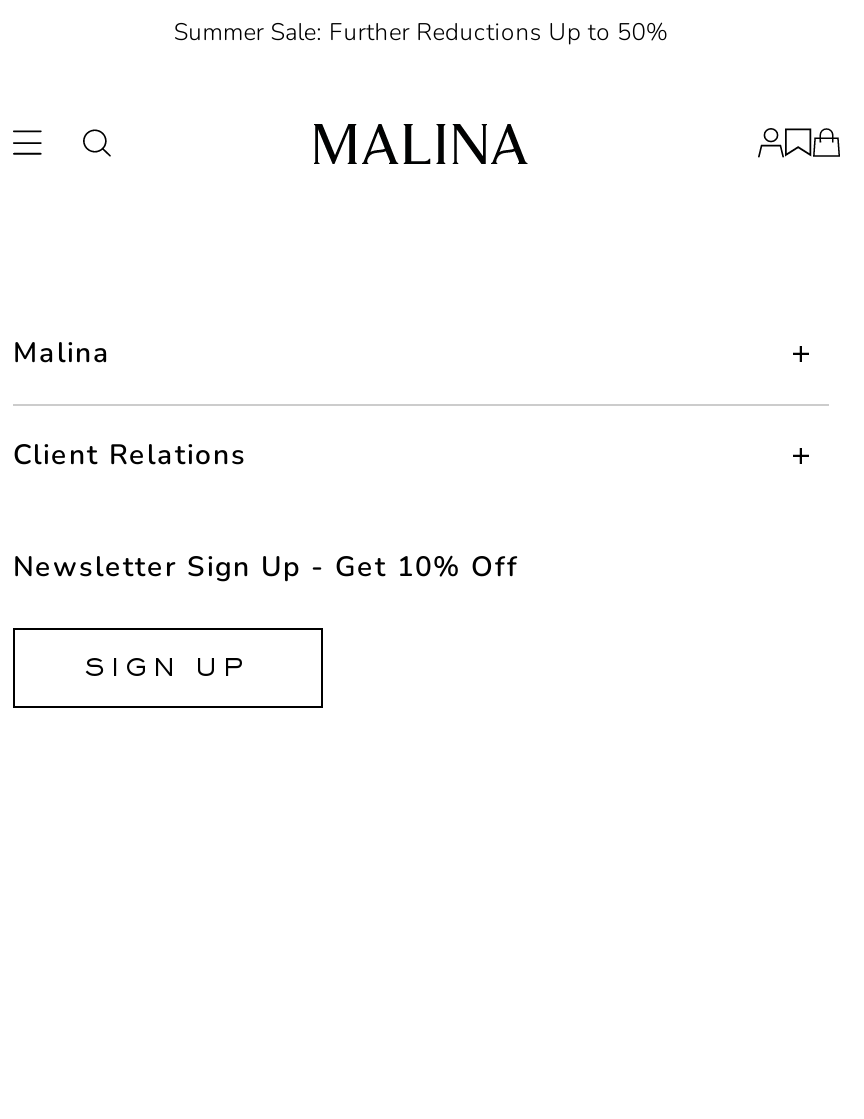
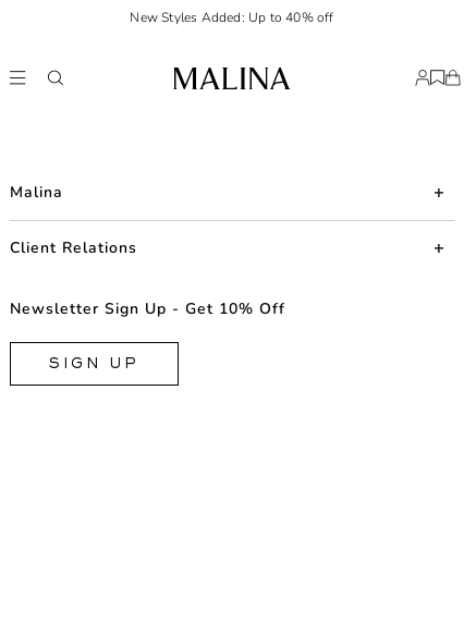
- Summer Sale: Further Reductions Up to 50%
+ New Styles Added: Up to 40% off
